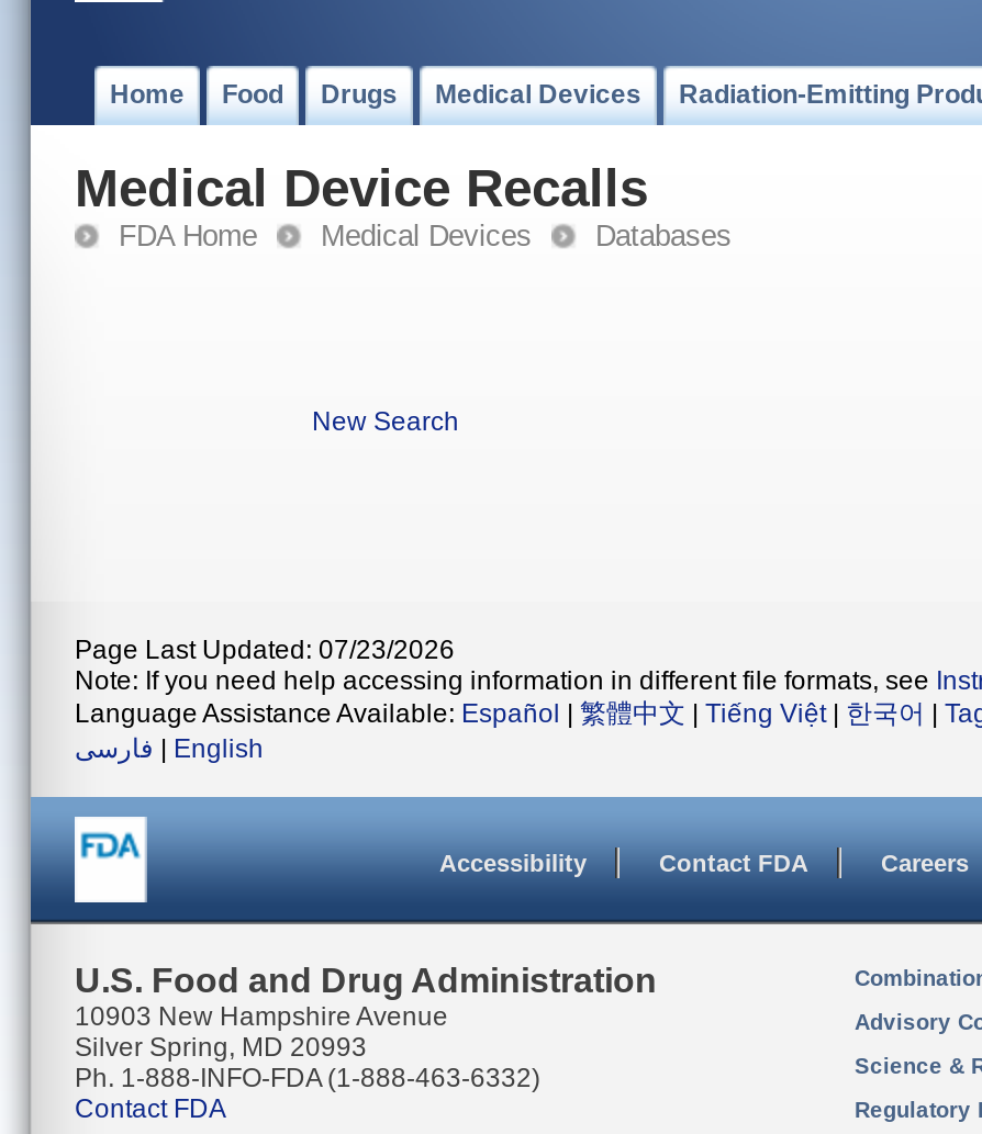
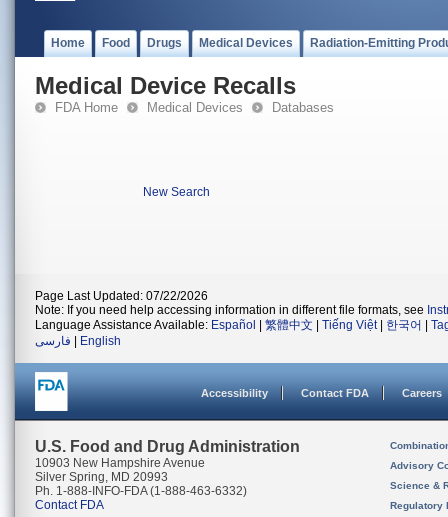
- Page Last Updated: 07/23/2026
+ Page Last Updated: 07/22/2026
